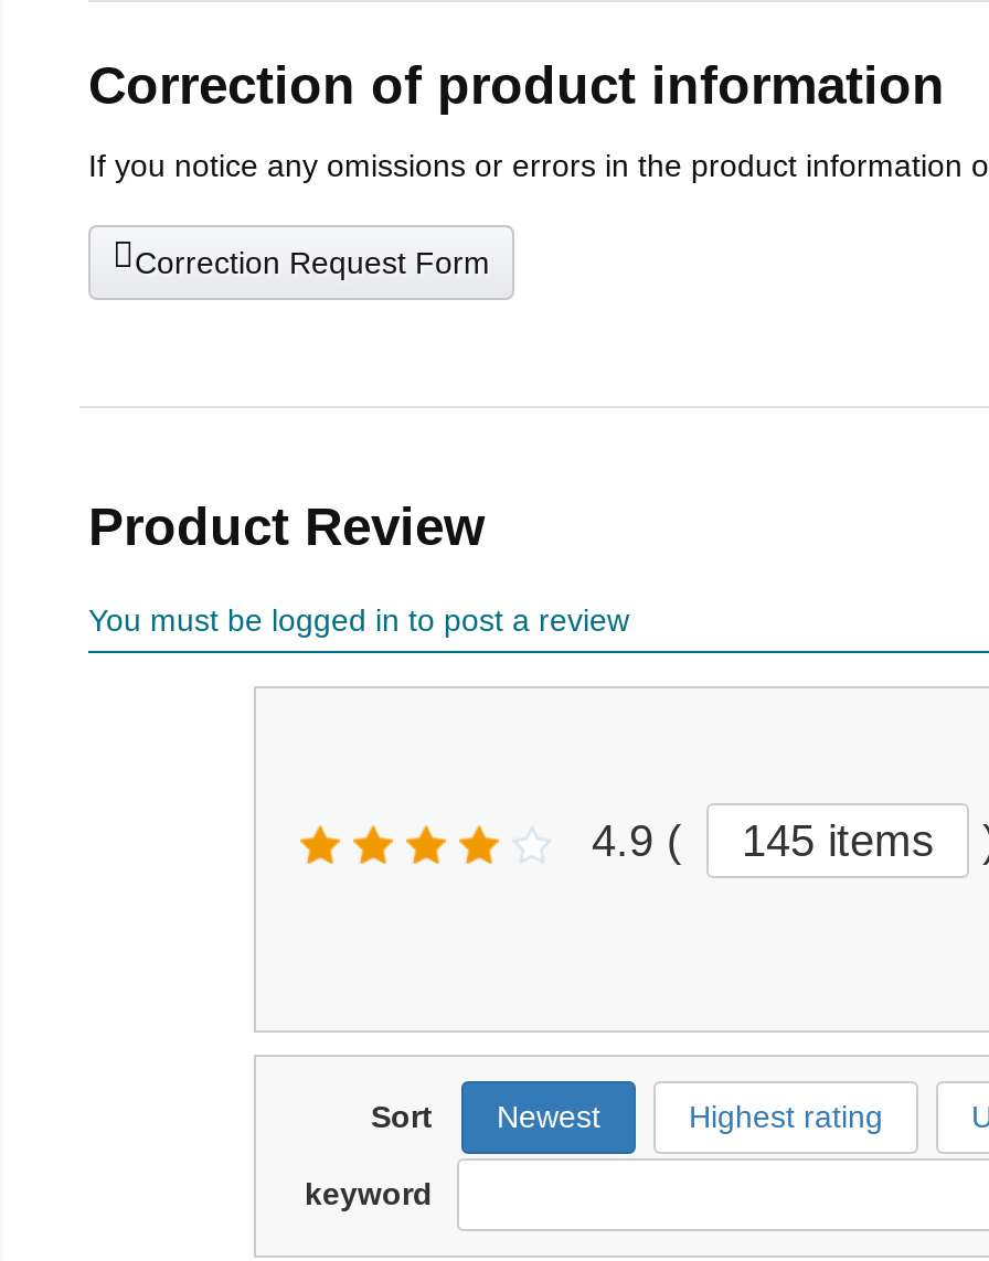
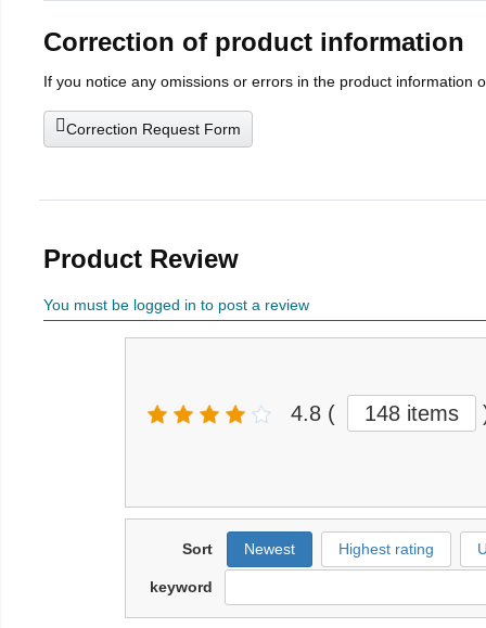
- 4.9 (
+ 4.8 (

- 145 items
+ 148 items
